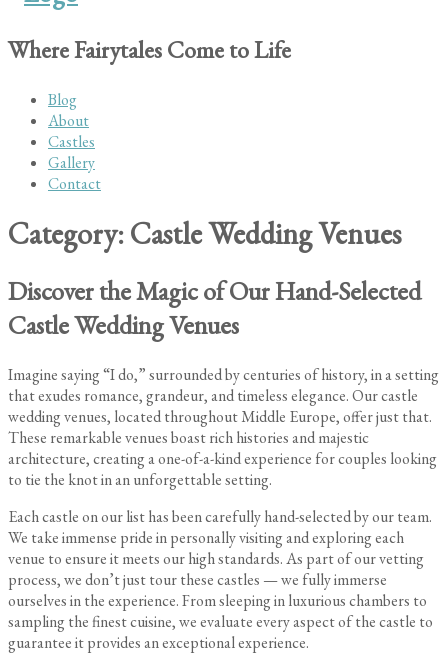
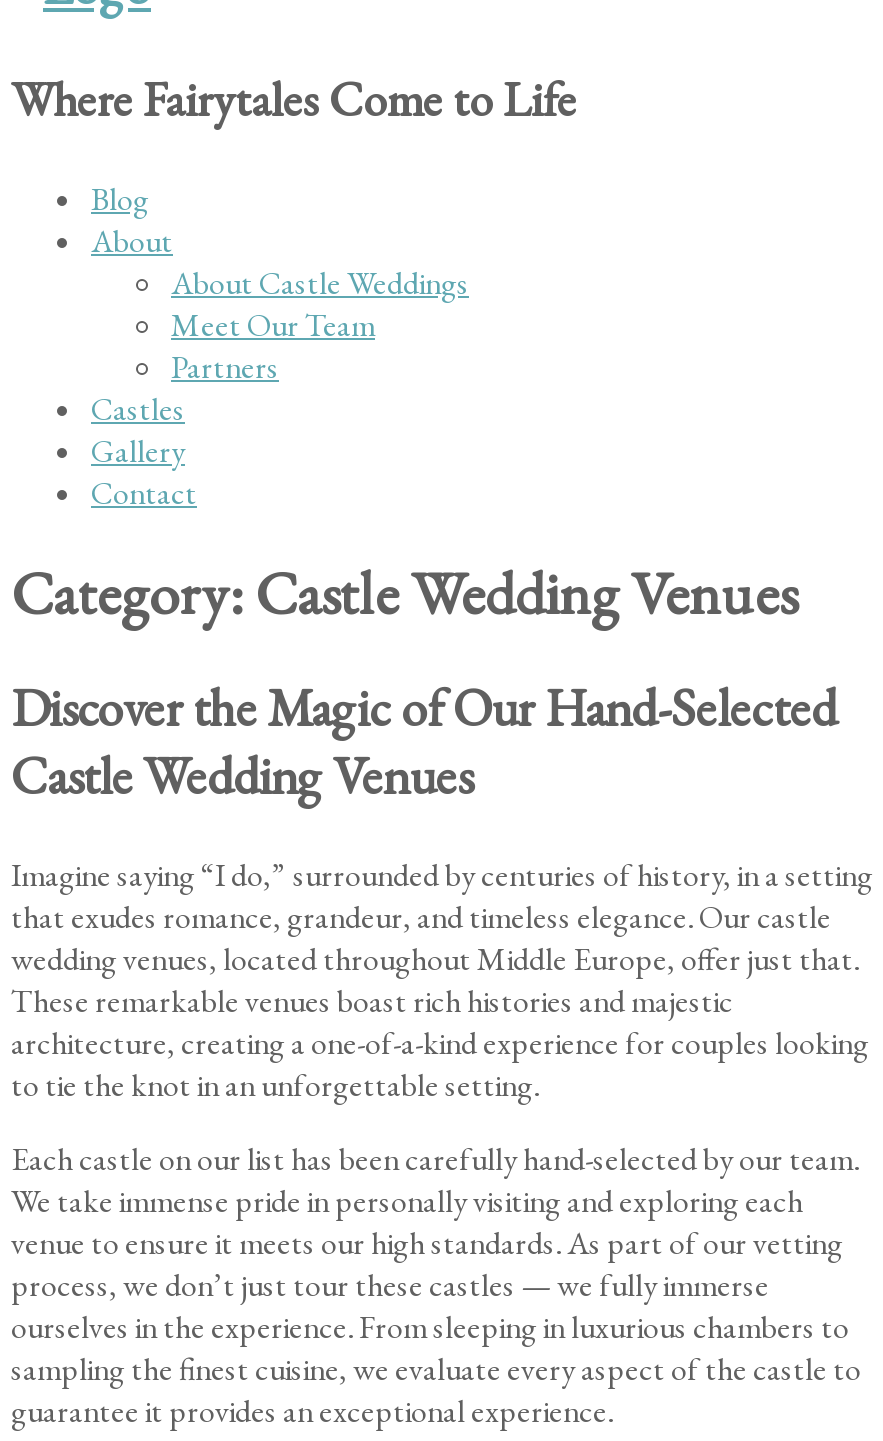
+ About Castle Weddings
+ Meet Our Team
+ Partners
